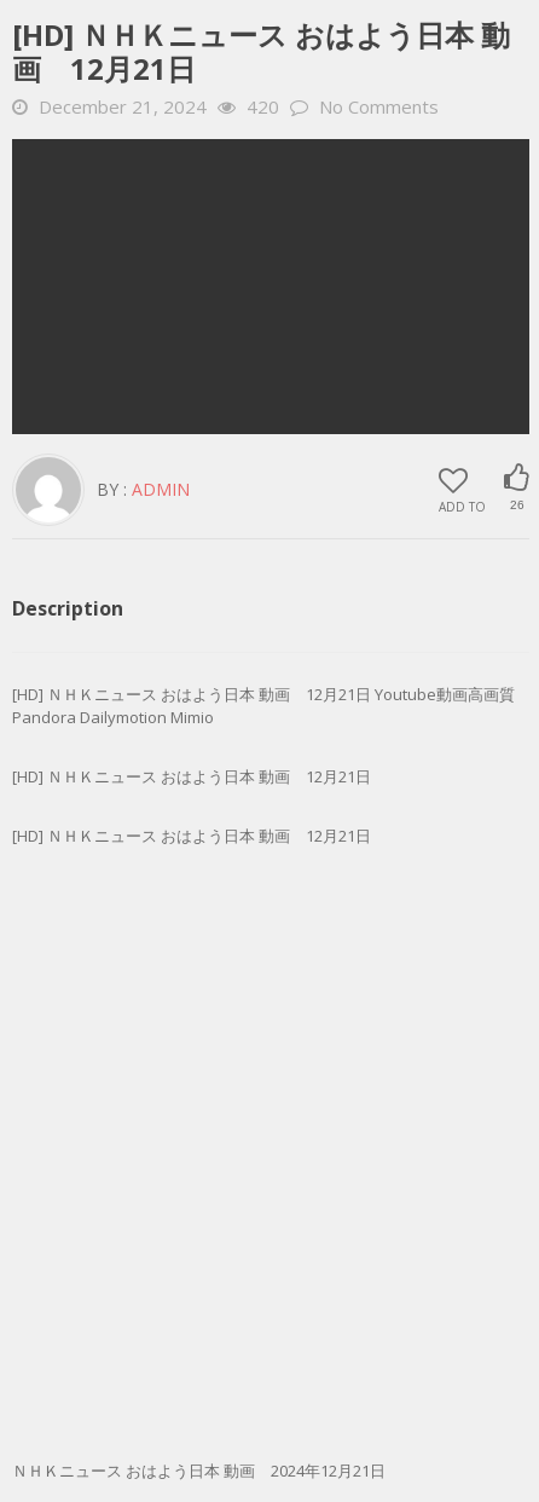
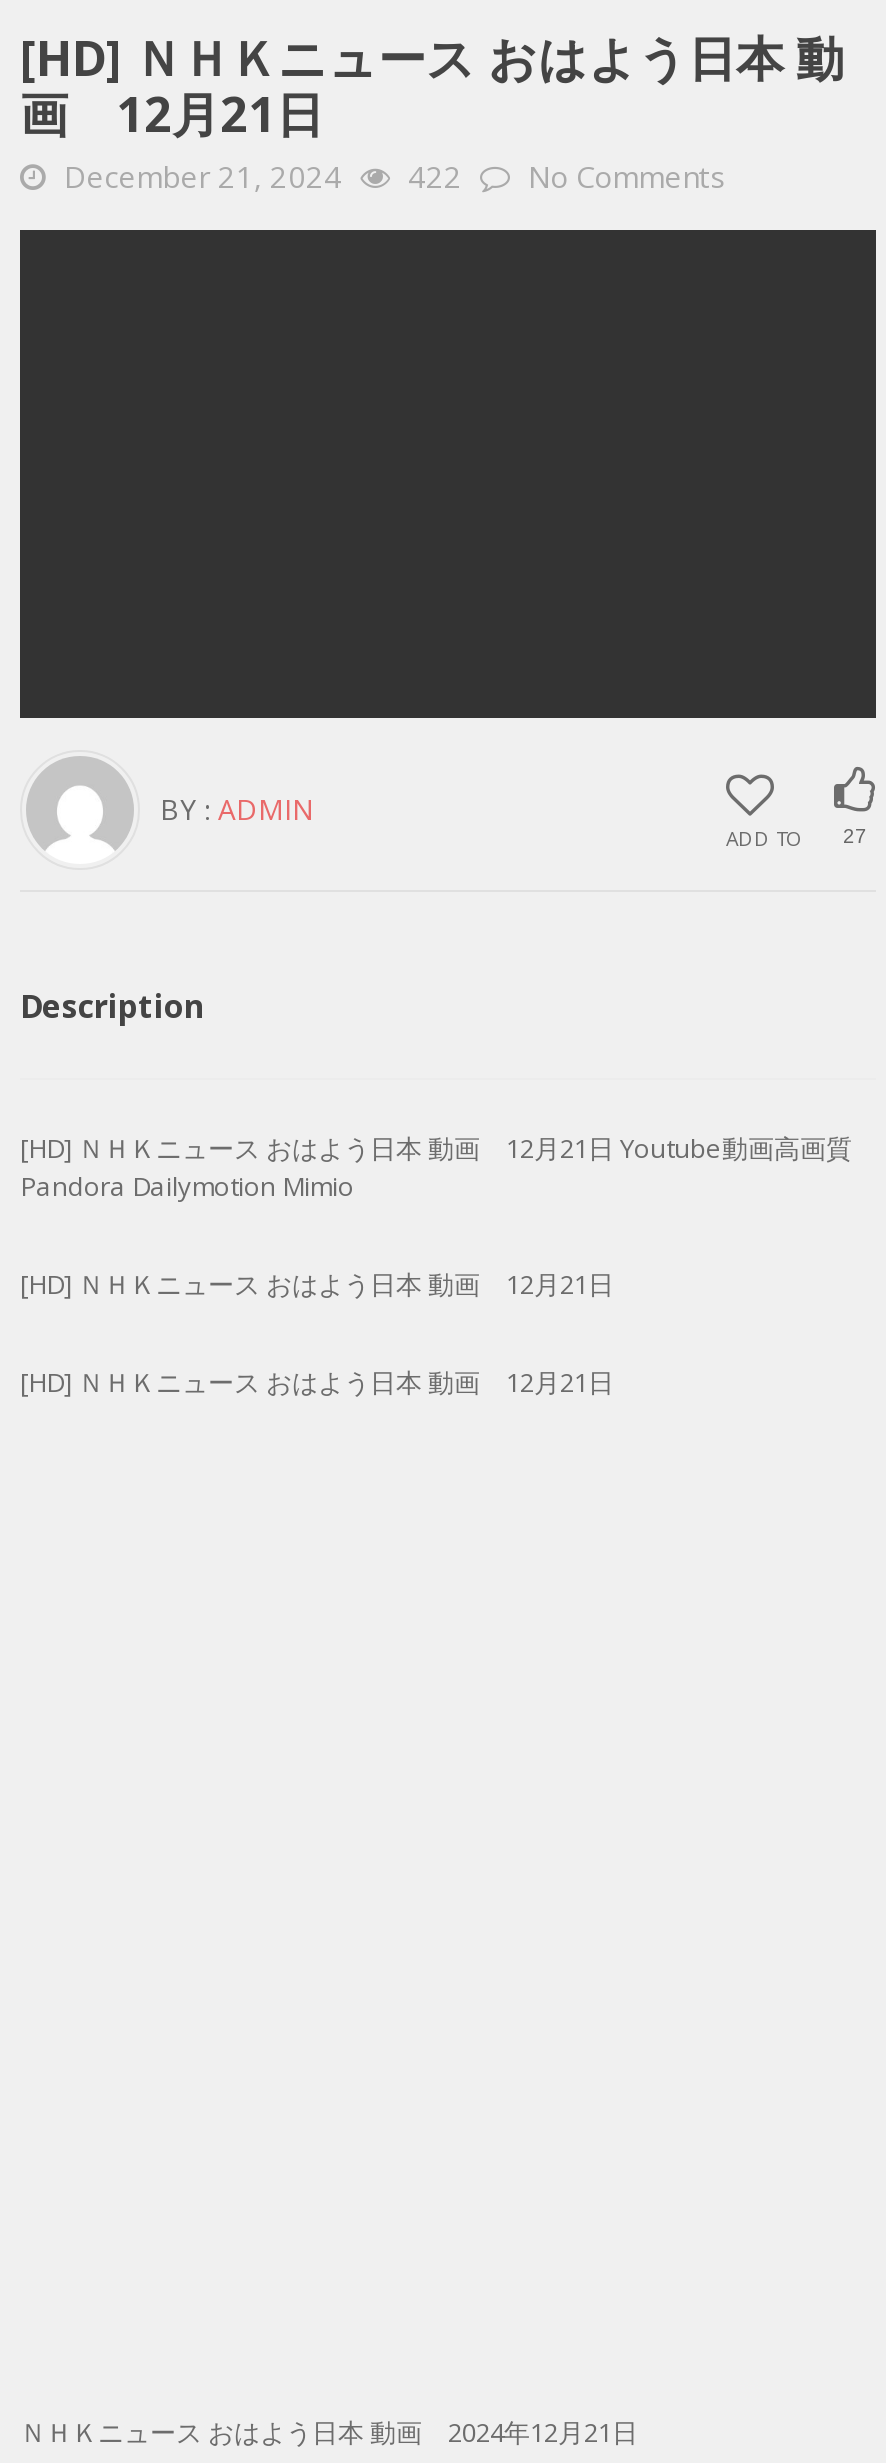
- December 21, 2024 420 No Comments
+ December 21, 2024 422 No Comments

- ADD TO 26
+ ADD TO 27
